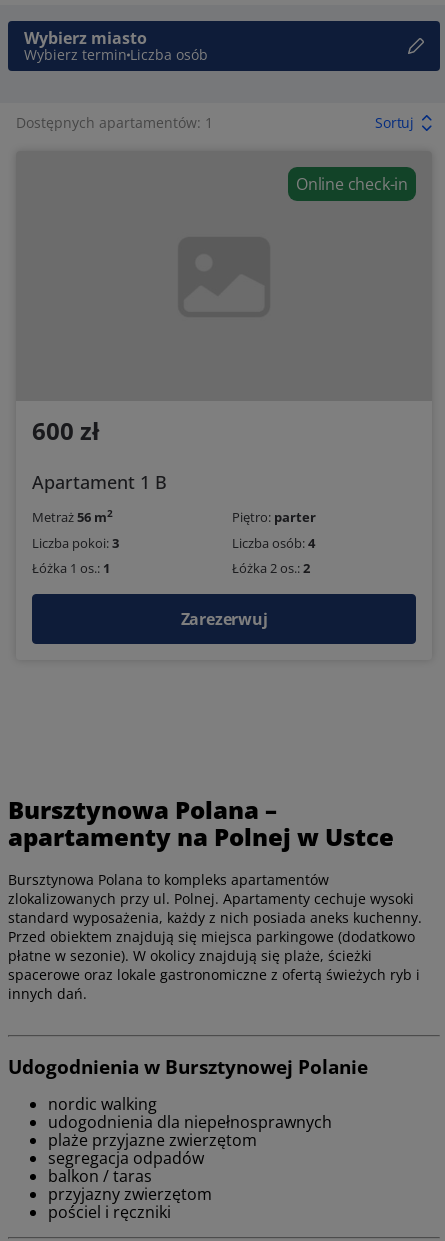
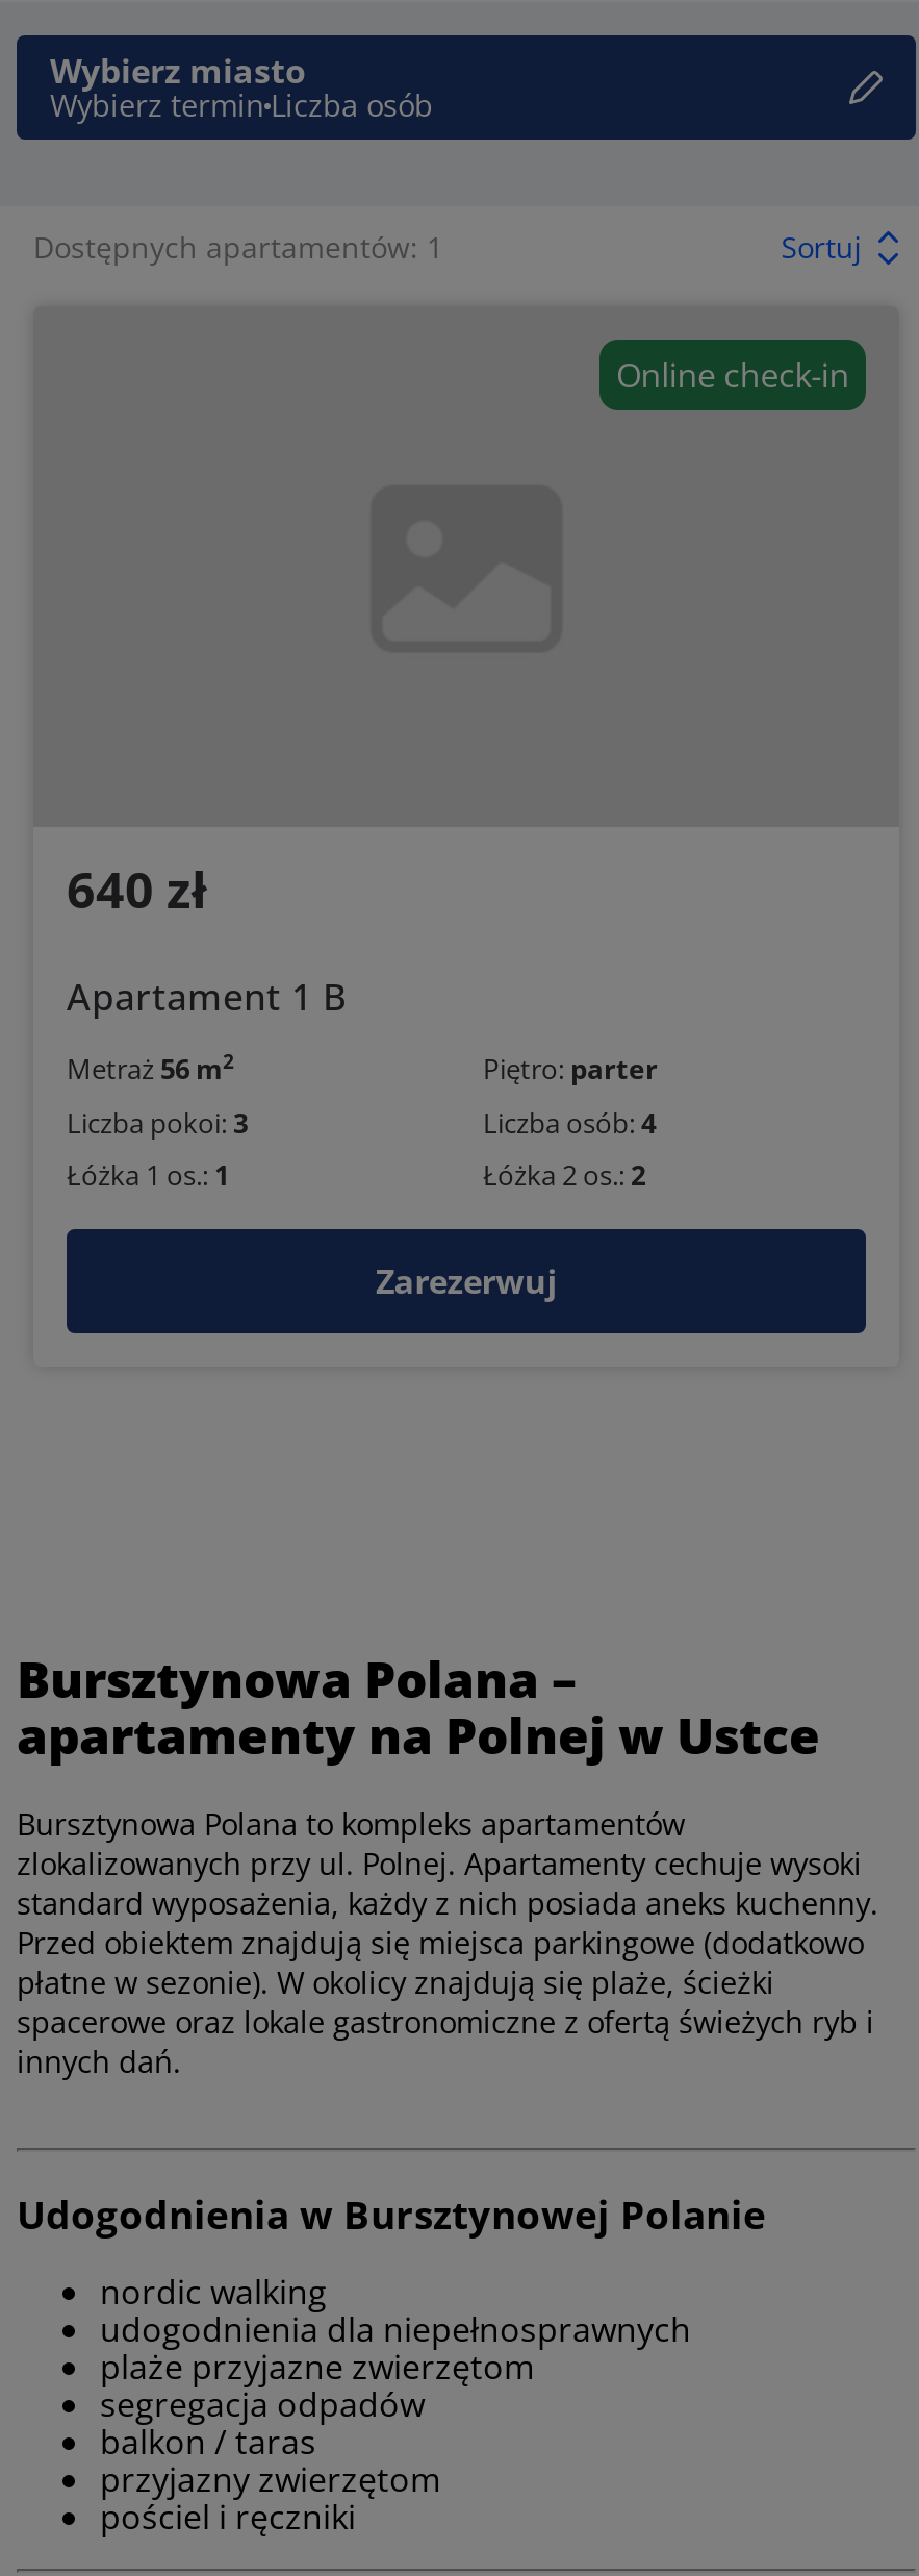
- 600 zł
+ 640 zł
